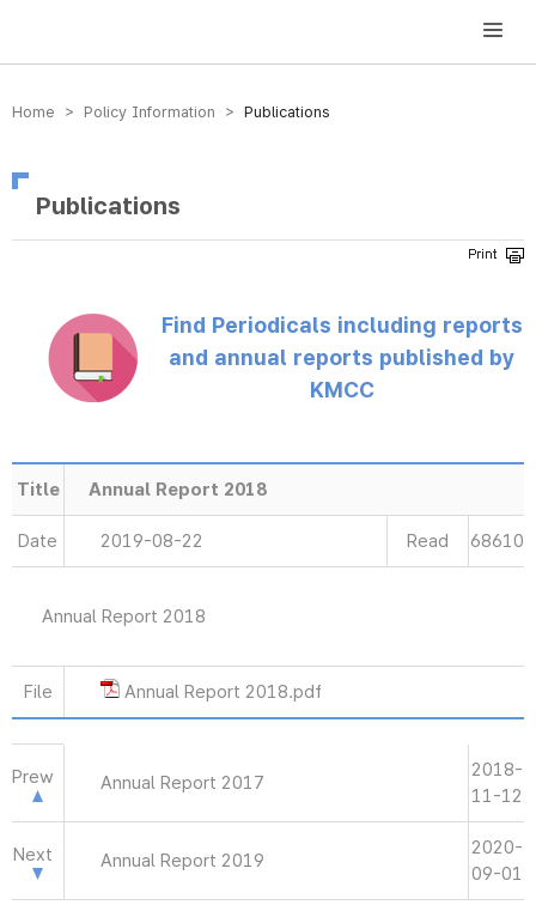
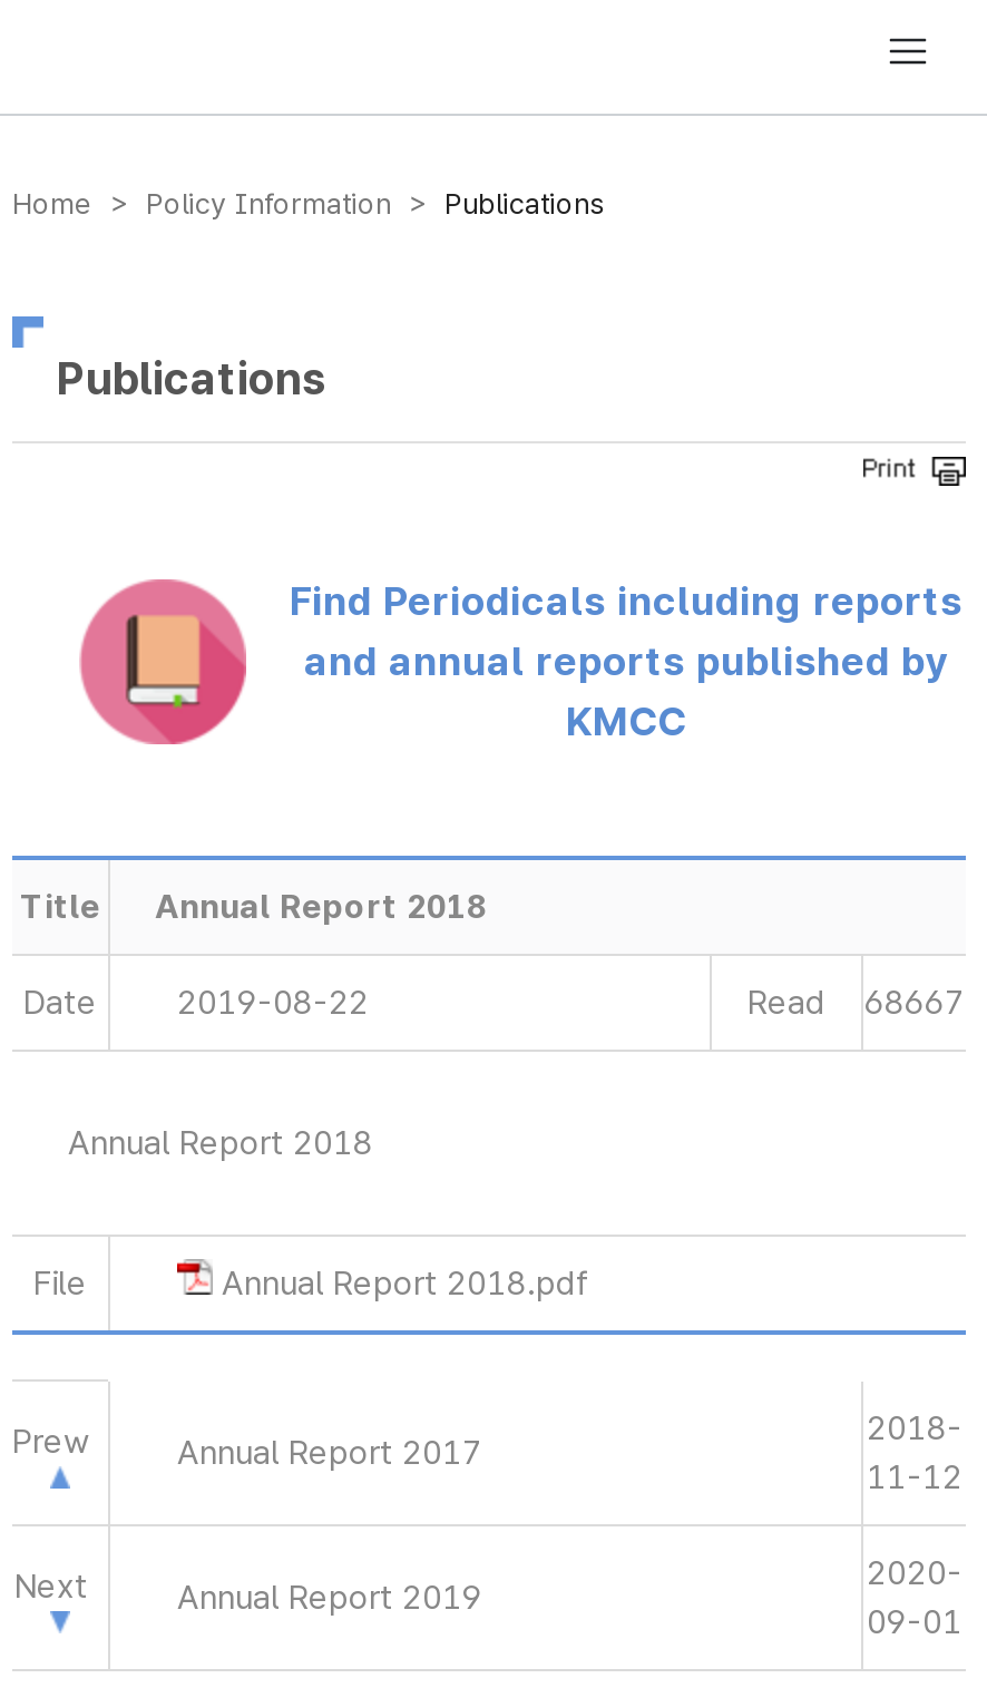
- Read 68610
+ Read 68667
